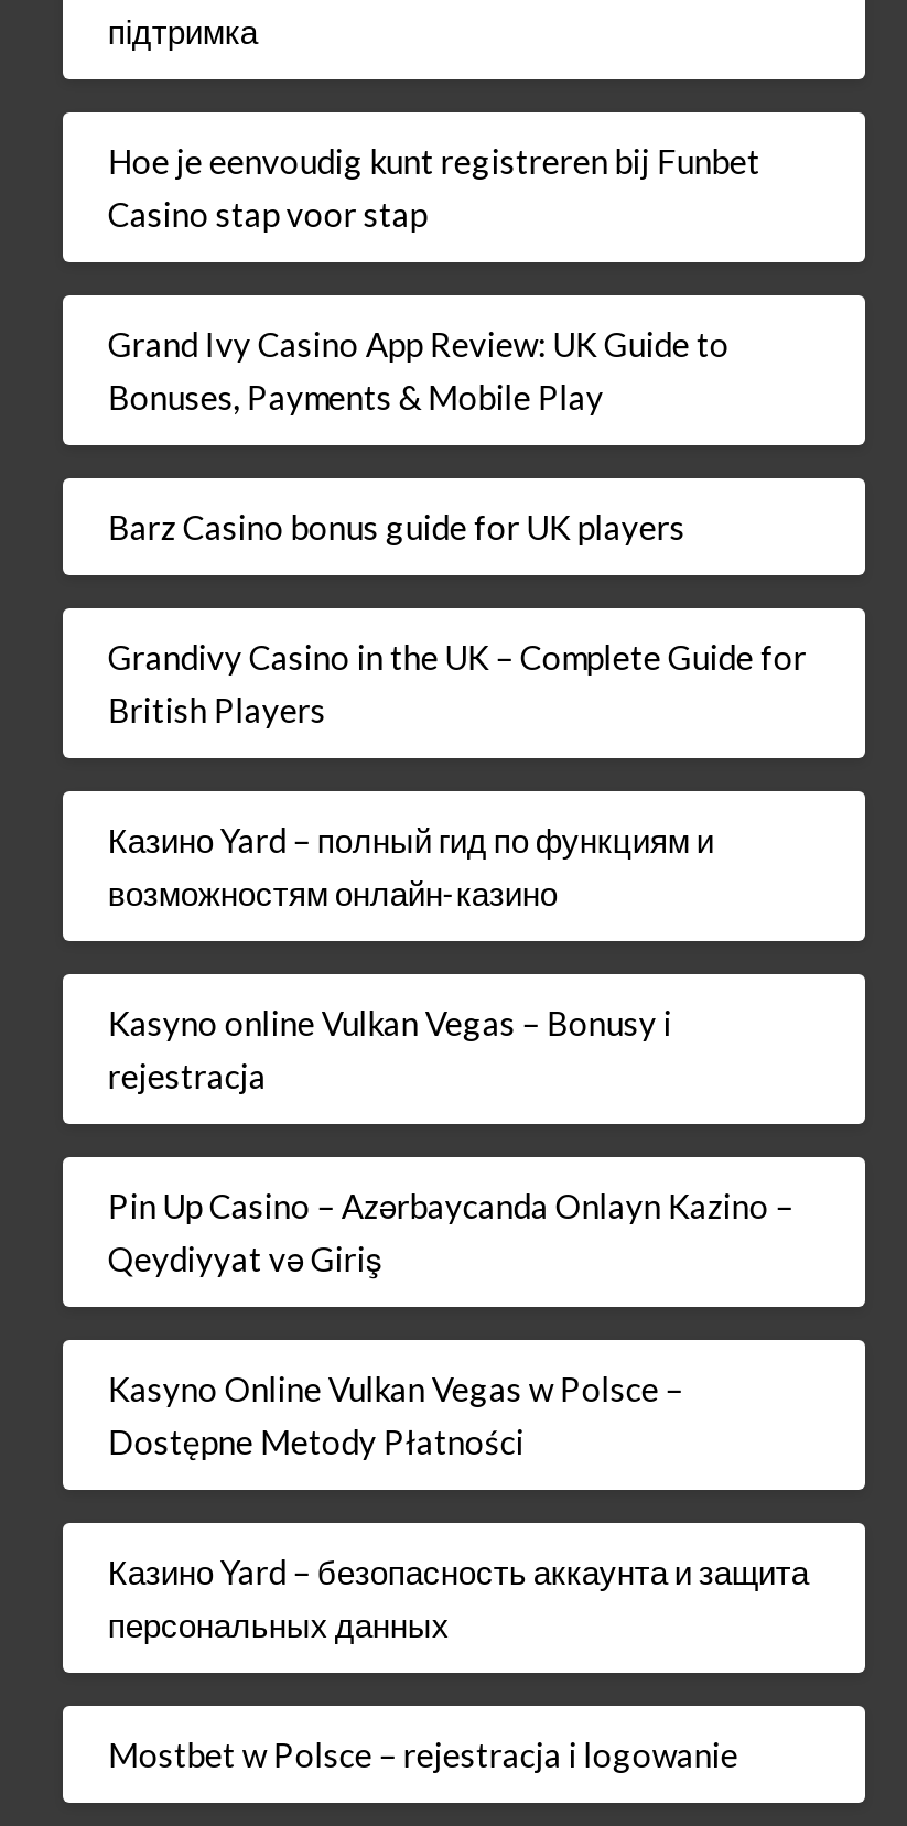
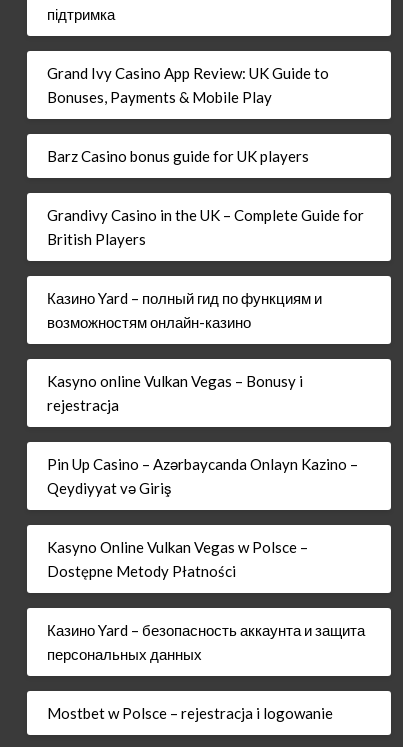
- Hoe je eenvoudig kunt registreren bij Funbet
- Casino stap voor stap
